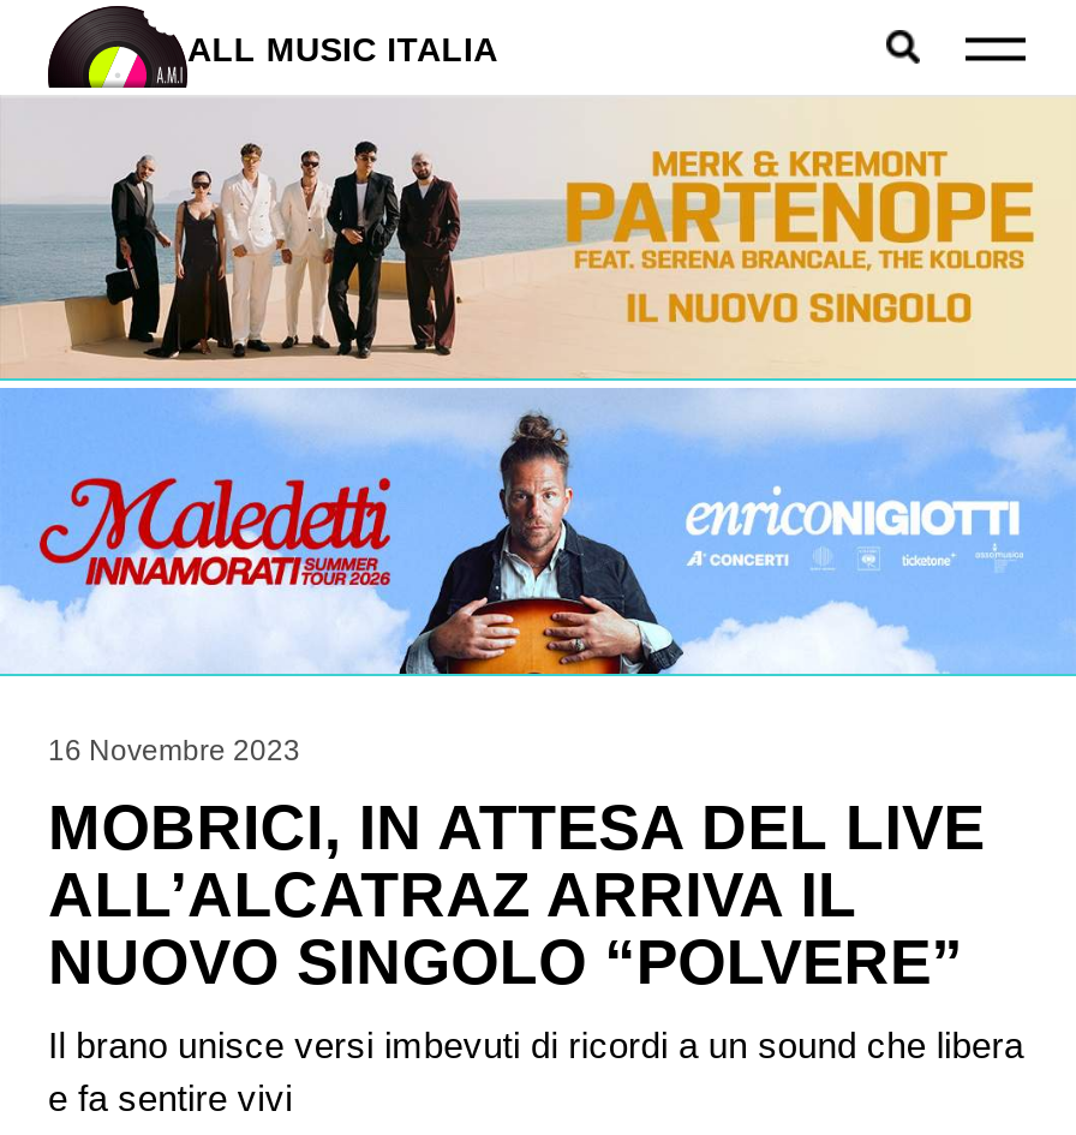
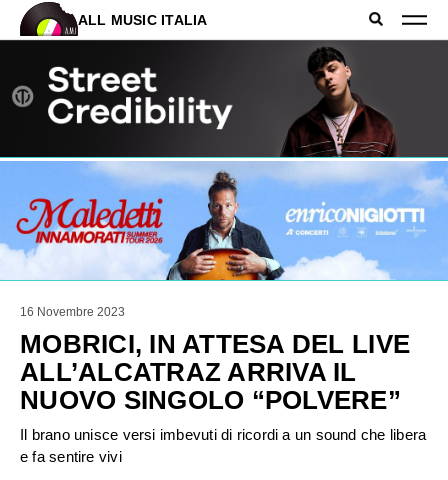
- [image]
+ [image]
